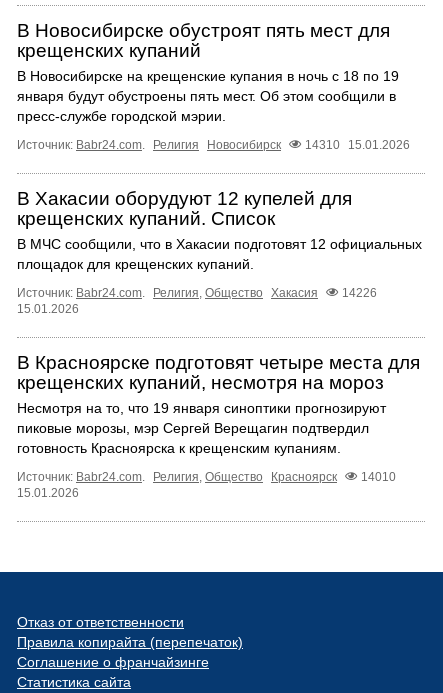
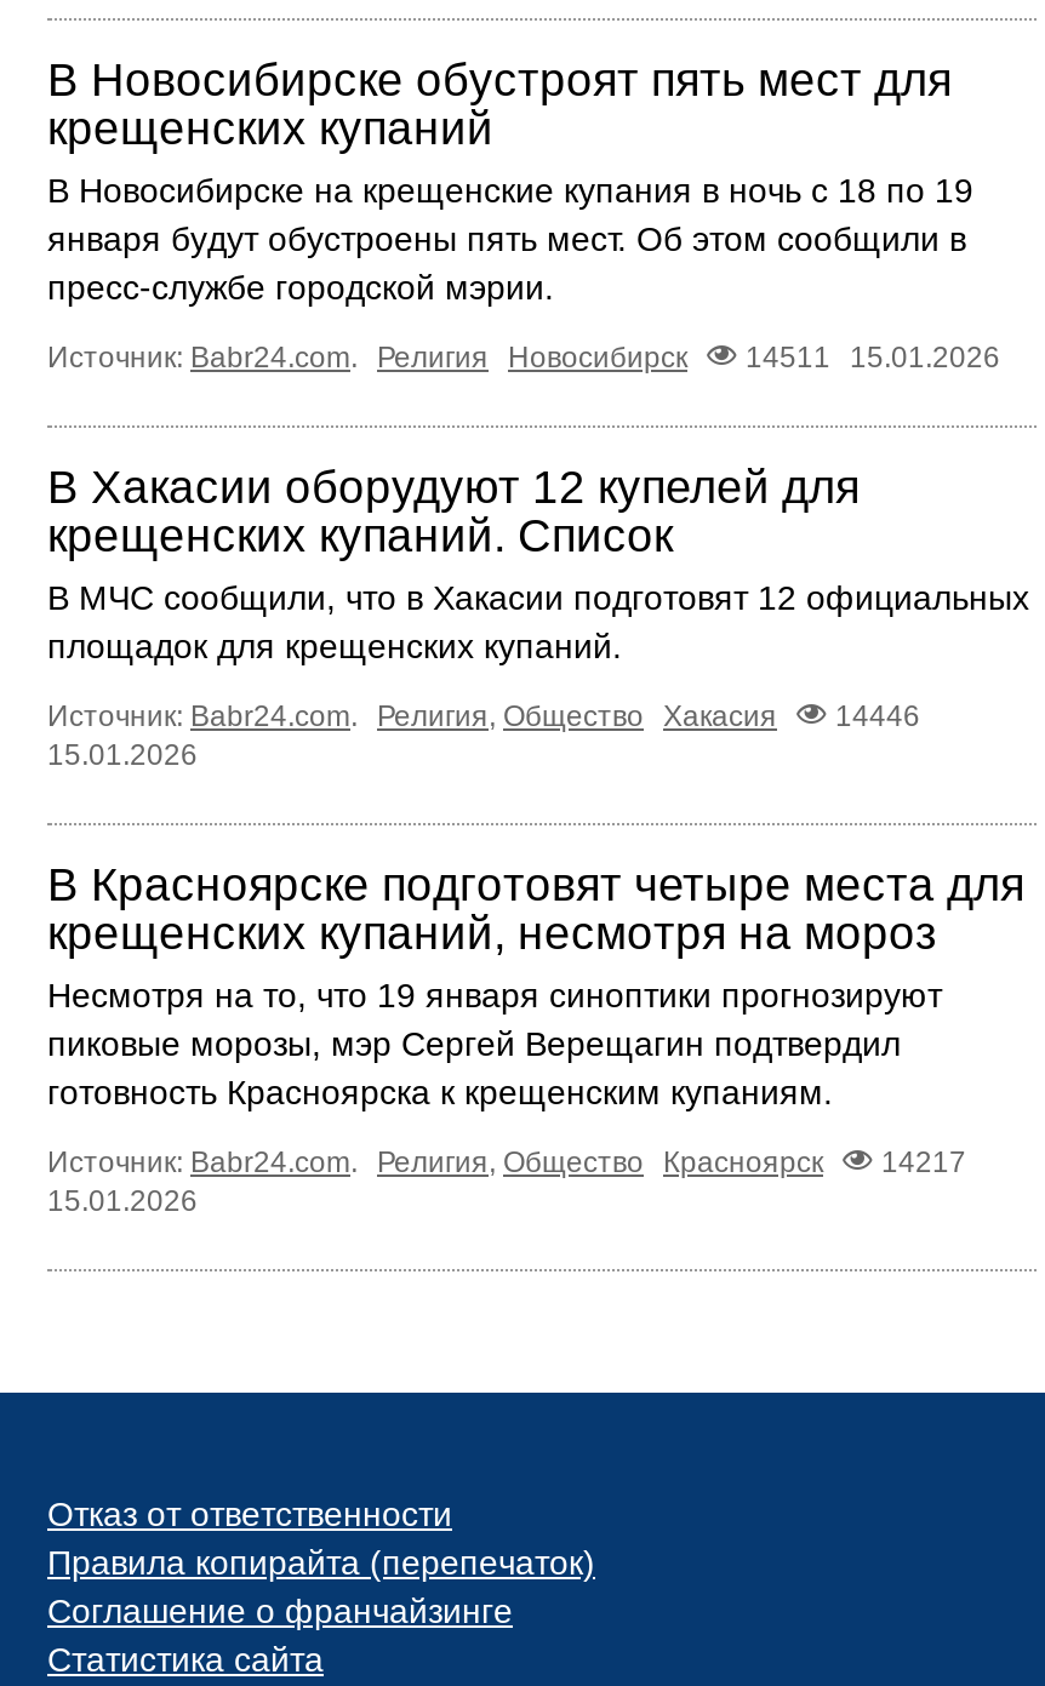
- Источник: Babr24.com. Религия Новосибирск 14310 15.01.2026
+ Источник: Babr24.com. Религия Новосибирск 14511 15.01.2026

- Источник: Babr24.com. Религия, Общество Хакасия 14226
+ Источник: Babr24.com. Религия, Общество Хакасия 14446

- Источник: Babr24.com. Религия, Общество Красноярск 14010
+ Источник: Babr24.com. Религия, Общество Красноярск 14217
